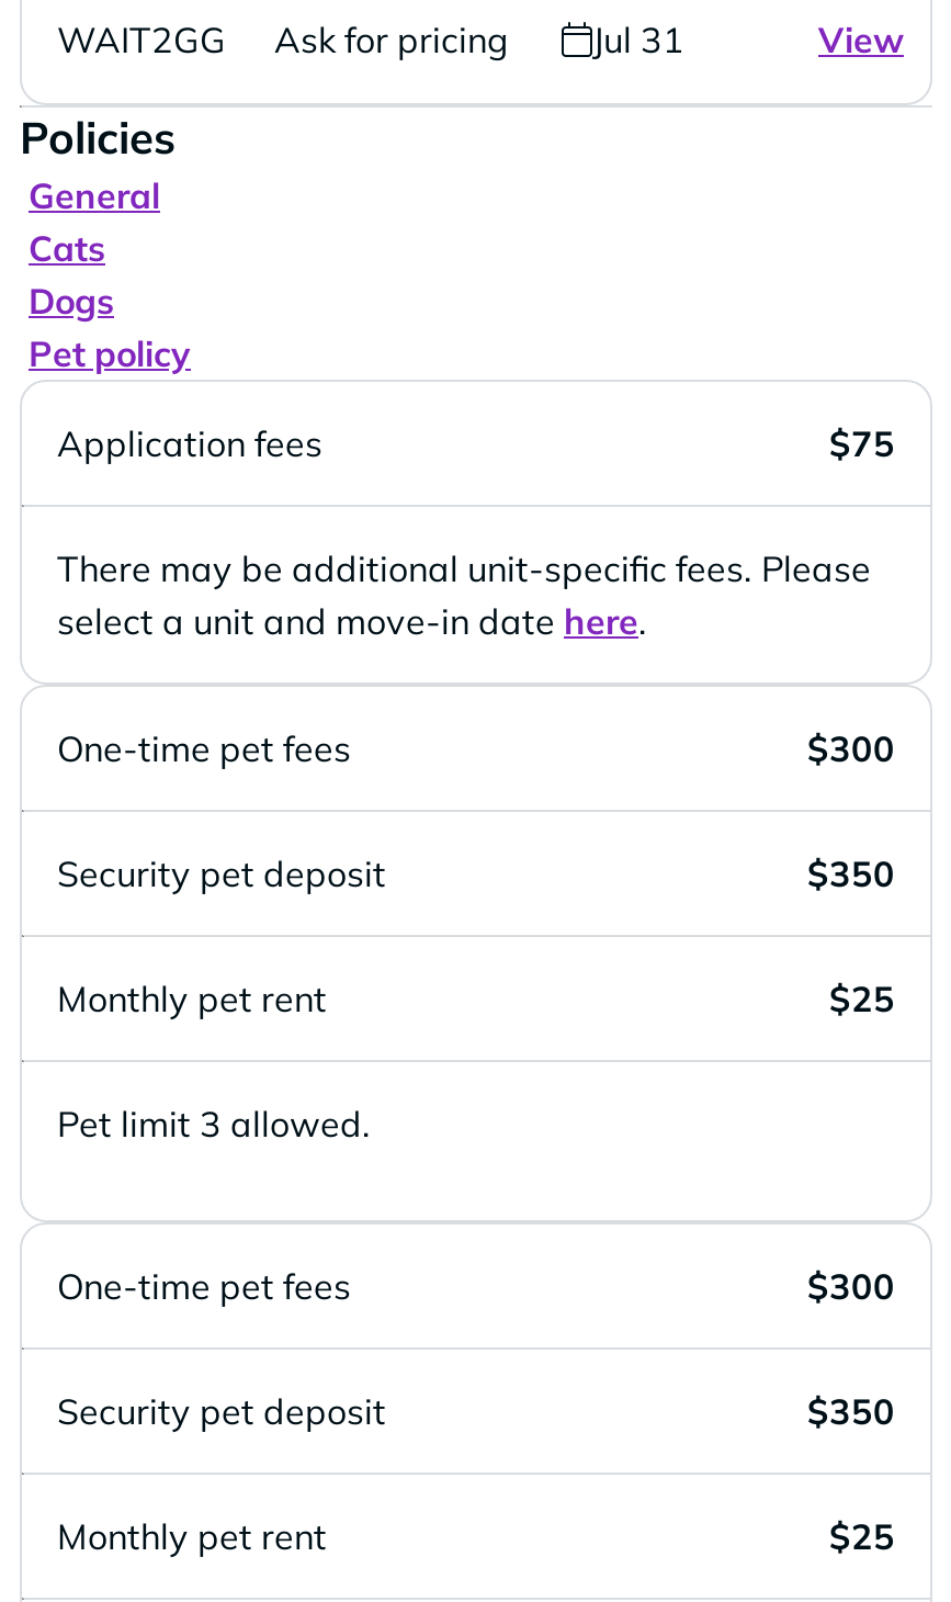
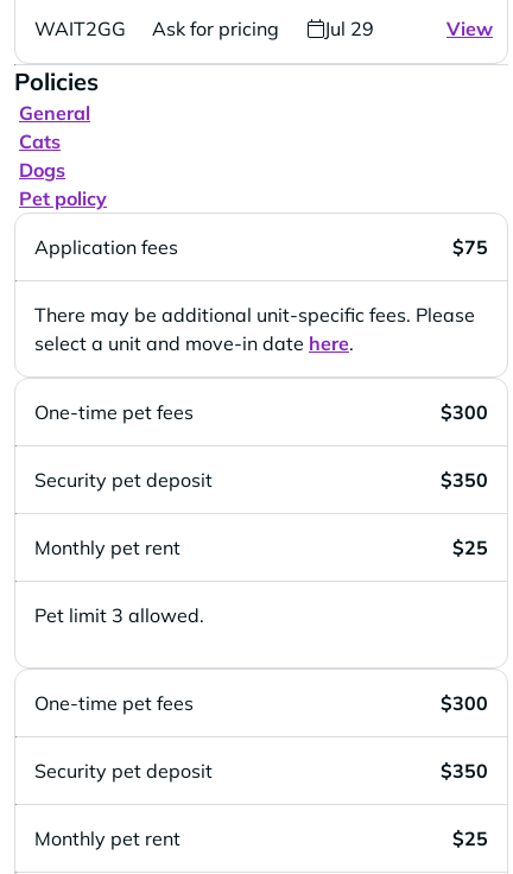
- WAIT2GG Ask for pricing Jul 31
+ WAIT2GG Ask for pricing Jul 29
